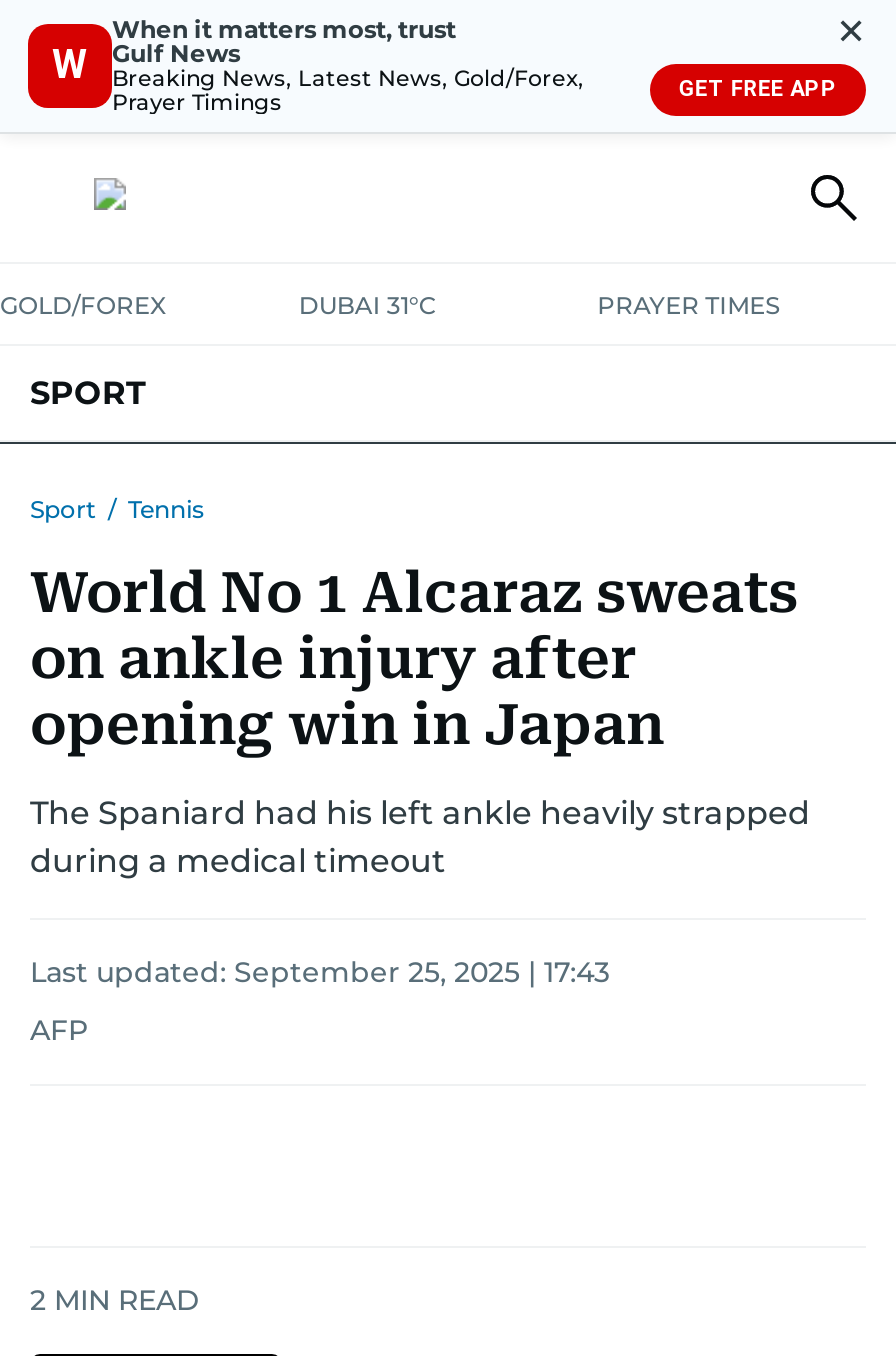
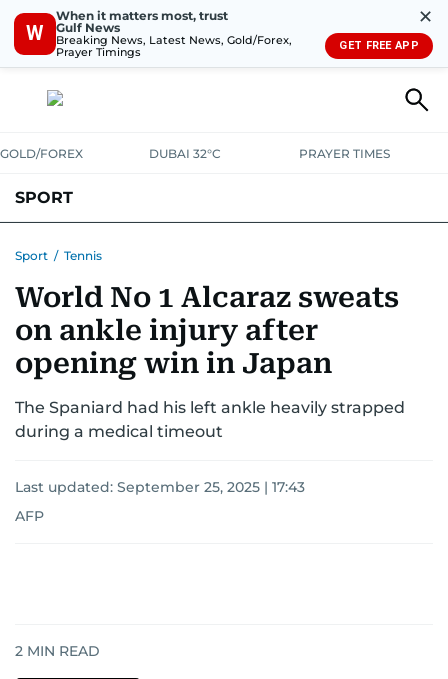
- DUBAI 31°C
+ DUBAI 32°C
